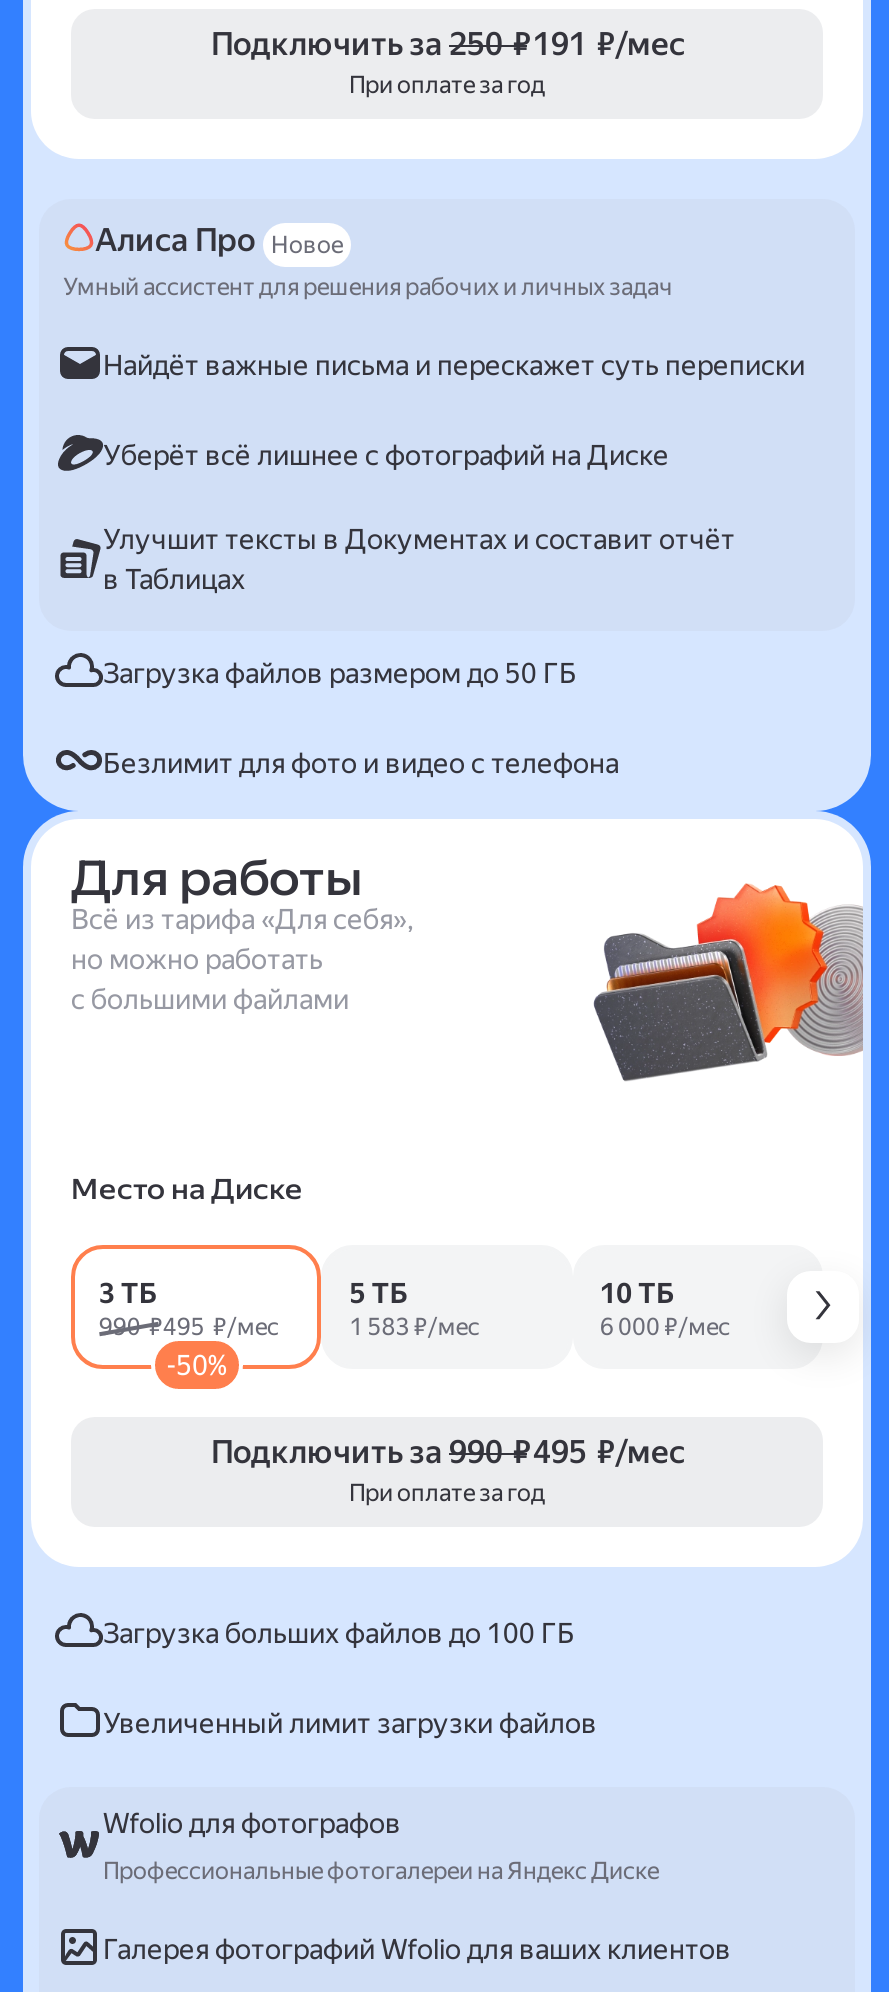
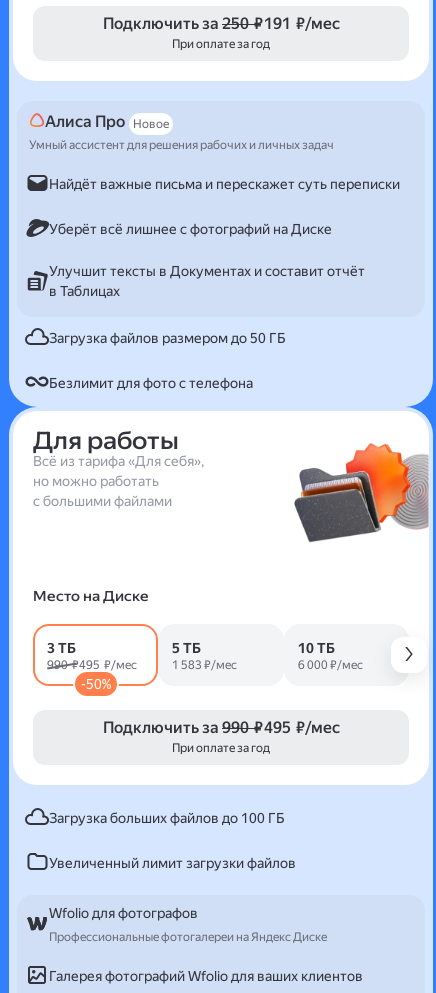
- Безлимит для фото и видео с телефона
+ Безлимит для фото с телефона
